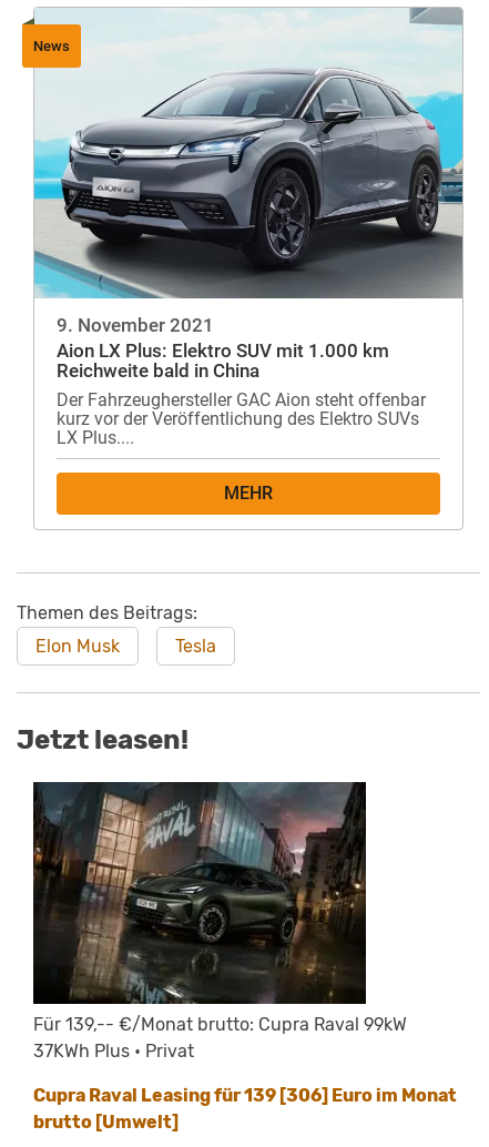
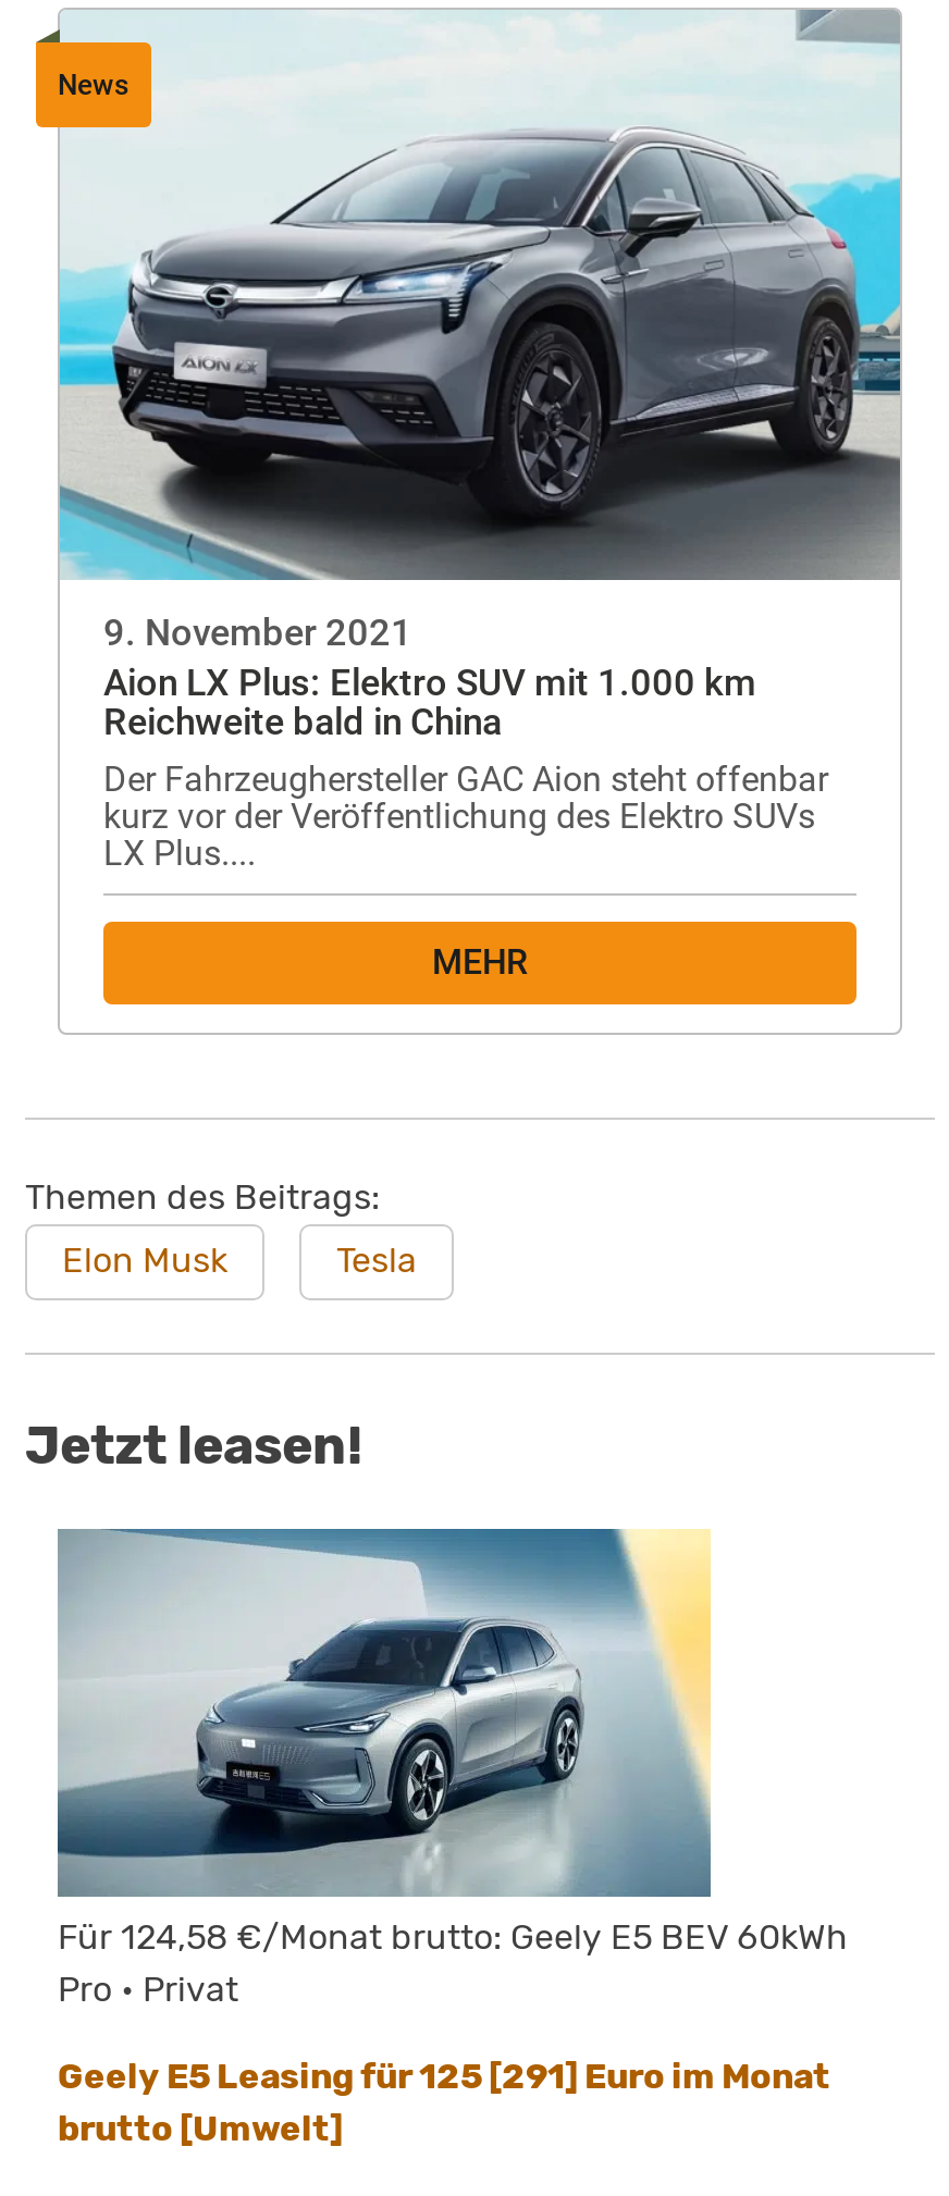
- [image]
- Für 139,-- €/Monat brutto: Cupra Raval 99kW
- 37KWh Plus • Privat
+ [image]
+ Für 124,58 €/Monat brutto: Geely E5 BEV 60kWh
+ Pro • Privat

- Cupra Raval Leasing für 139 [306] Euro im Monat
+ Geely E5 Leasing für 125 [291] Euro im Monat
